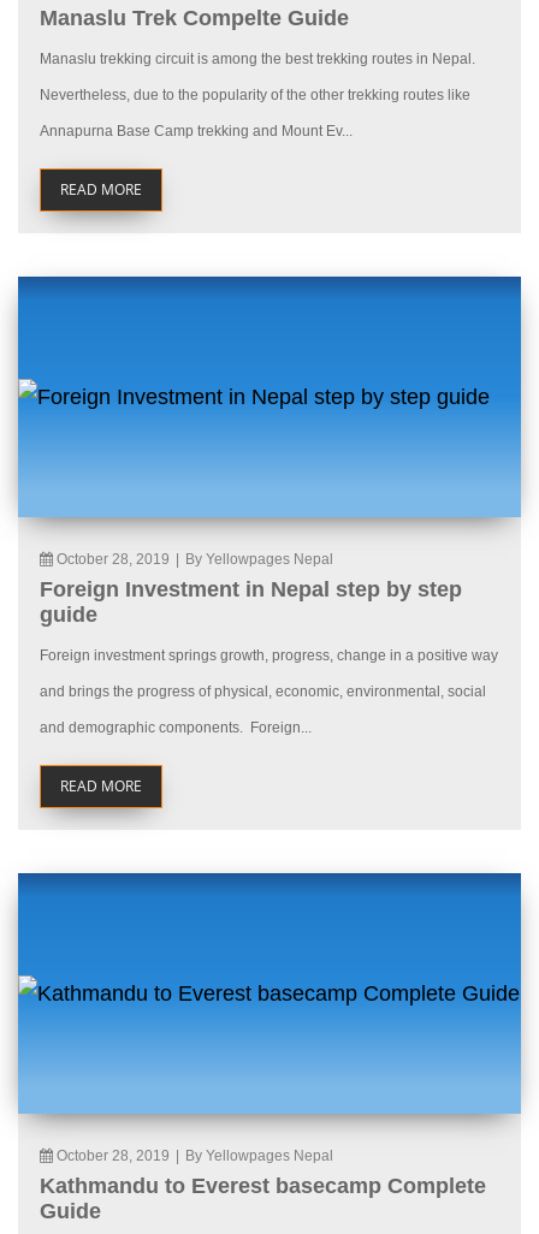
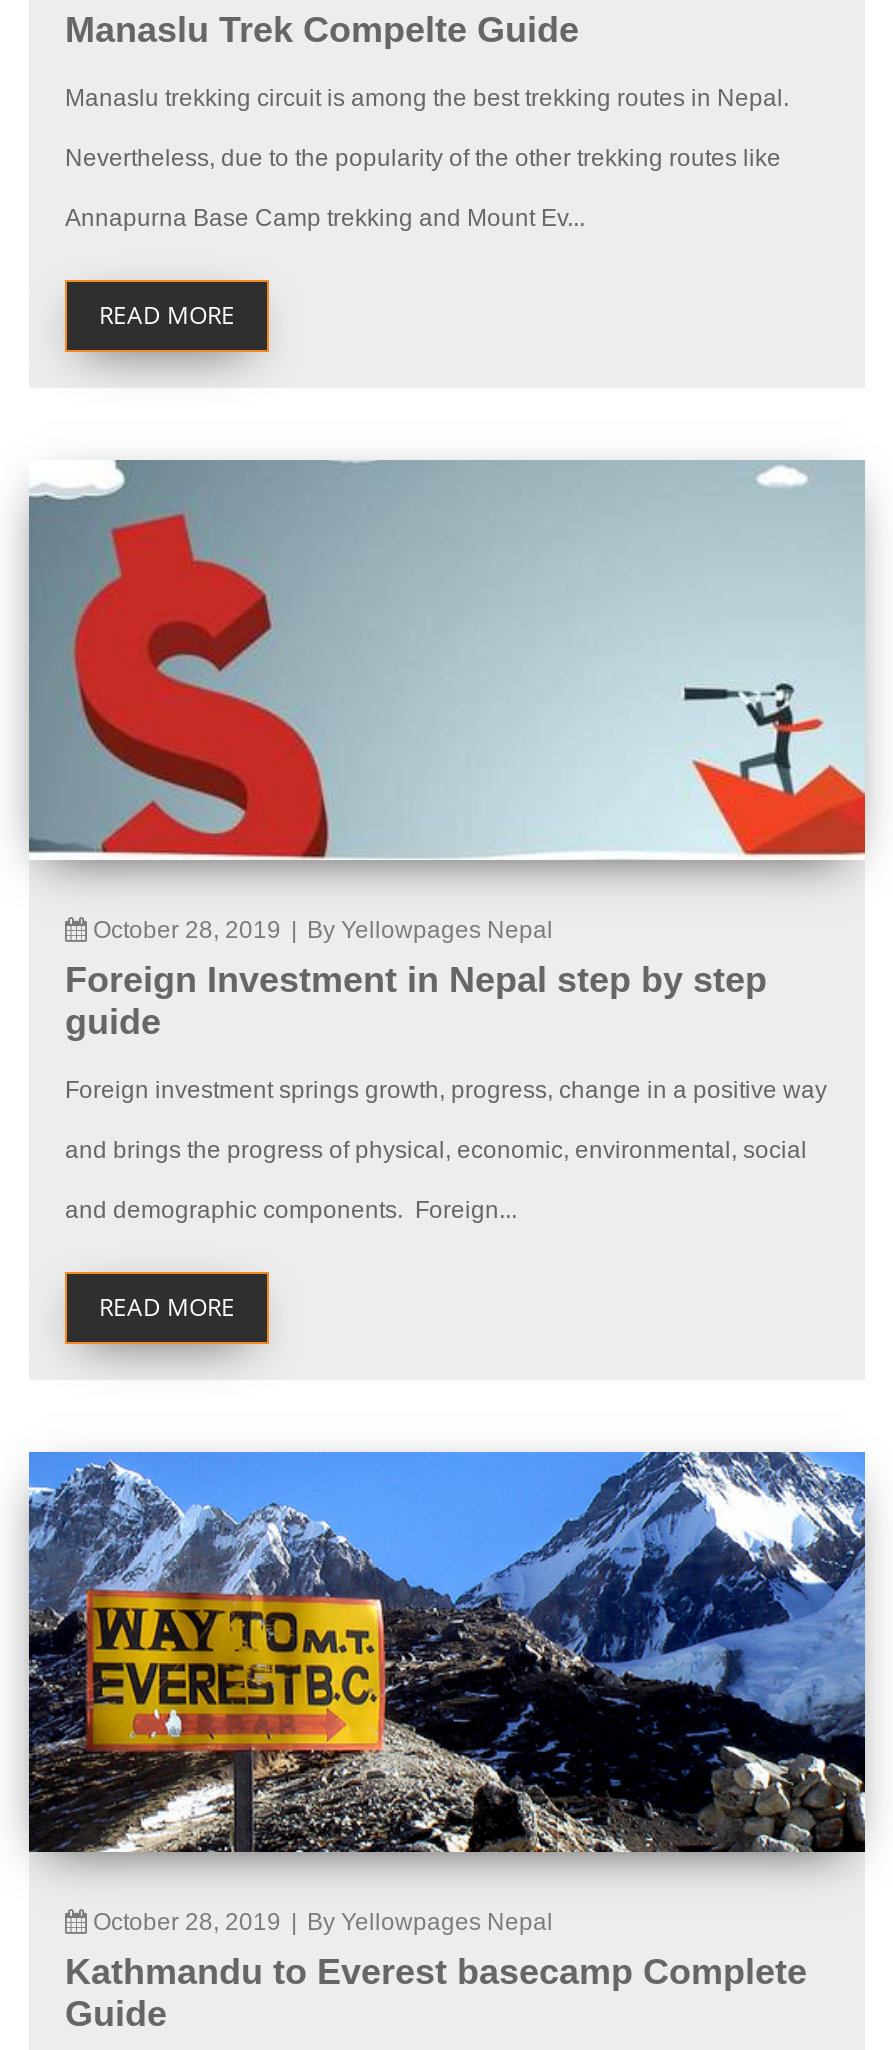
- [image]
+ [image]

- [image]
+ [image]
